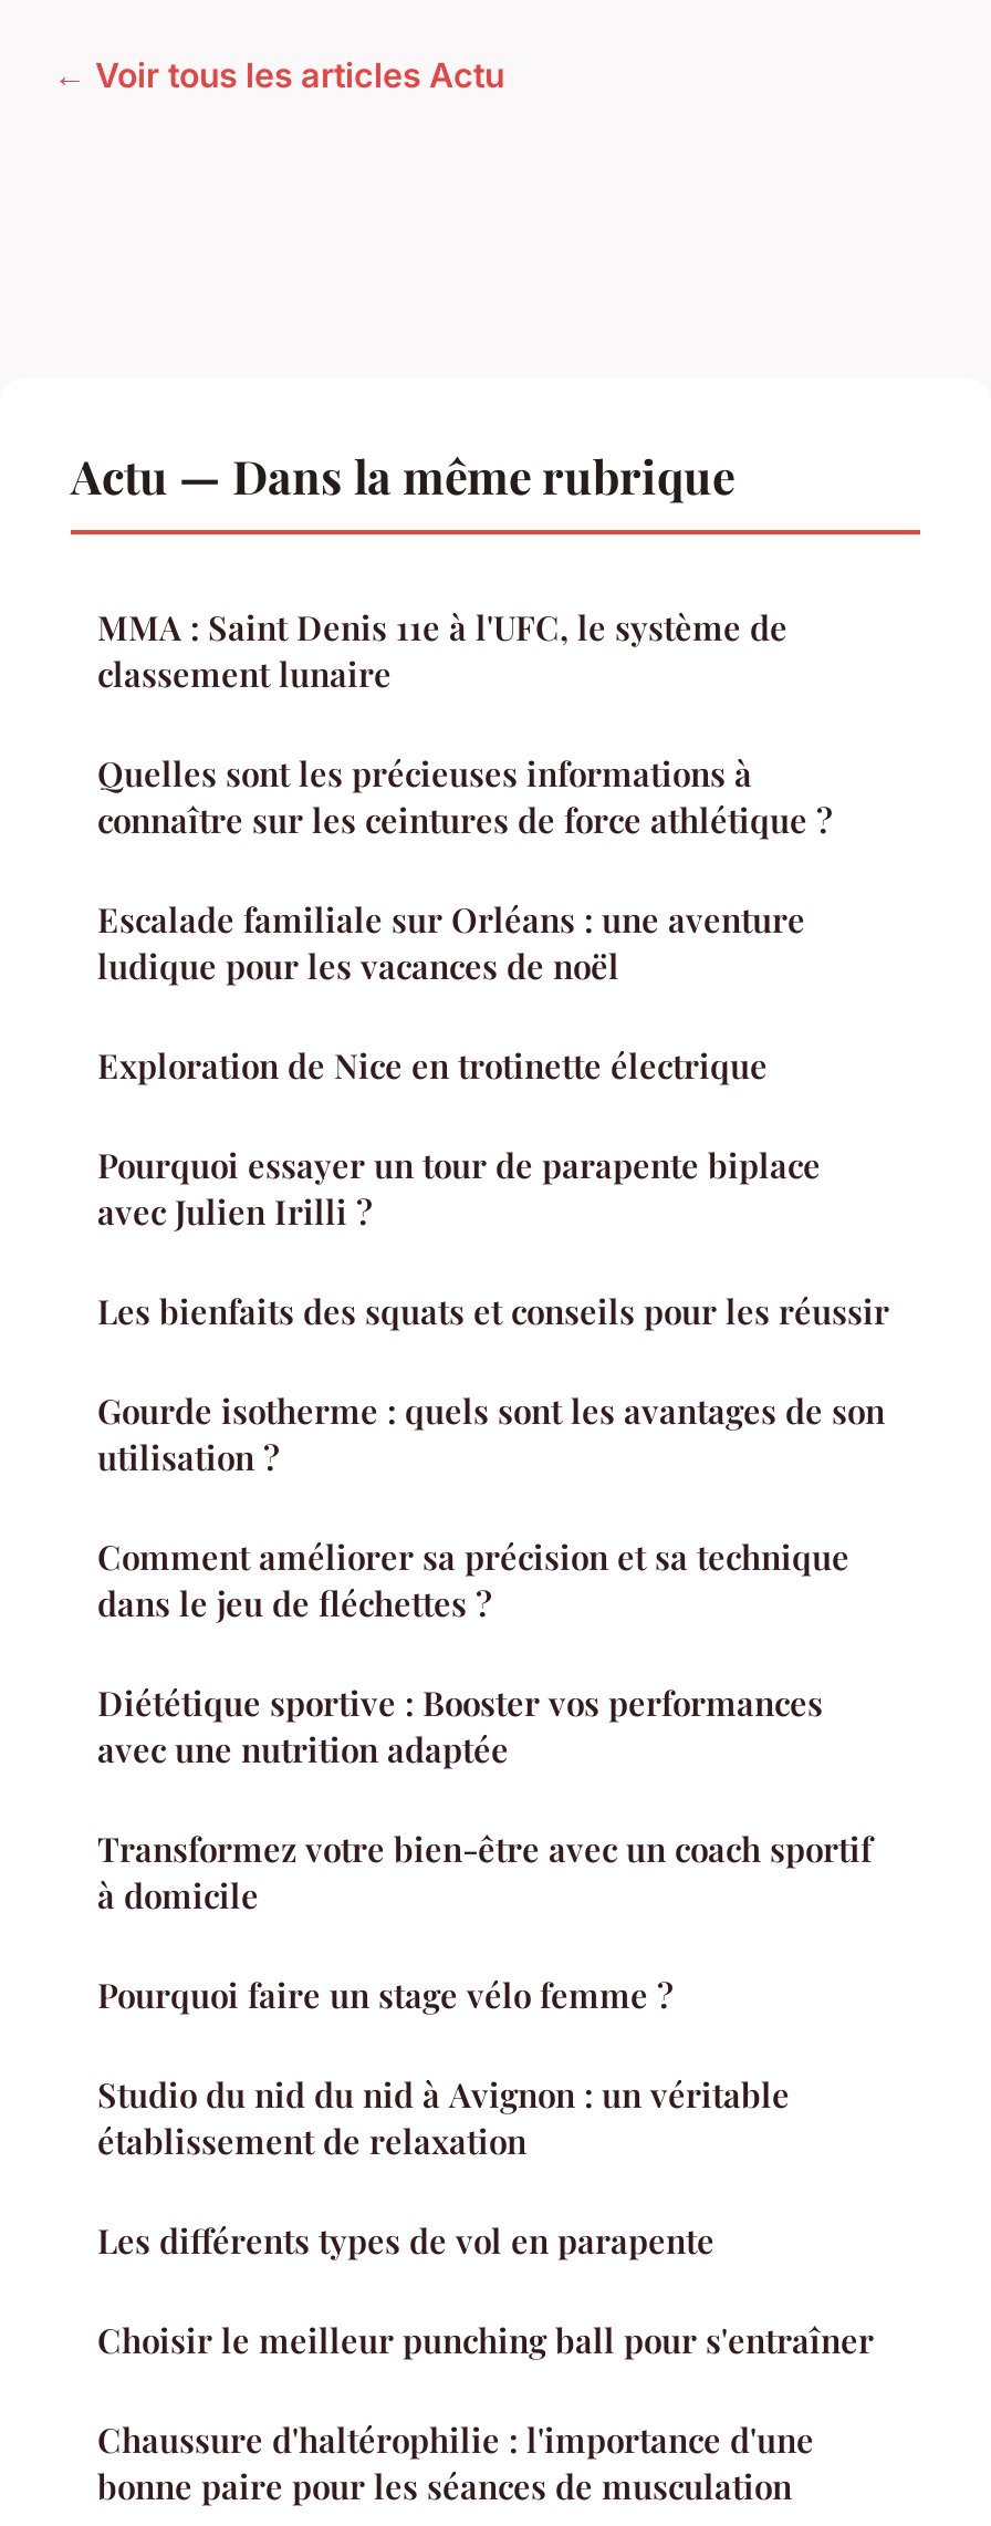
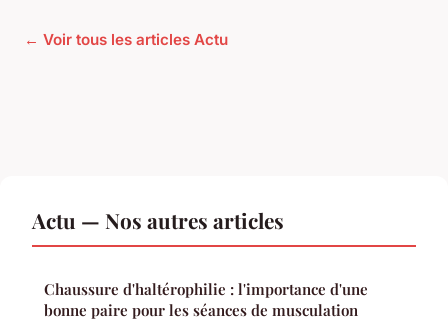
- Actu — Dans la même rubrique
- MMA : Saint Denis 11e à l'UFC, le système de
- classement lunaire
- Quelles sont les précieuses informations à
- connaître sur les ceintures de force athlétique ?
- Escalade familiale sur Orléans : une aventure
- ludique pour les vacances de noël
- Exploration de Nice en trotinette électrique
- Pourquoi essayer un tour de parapente biplace
- avec Julien Irilli ?
- Les bienfaits des squats et conseils pour les réussir
- Gourde isotherme : quels sont les avantages de son
- utilisation ?
- Comment améliorer sa précision et sa technique
- dans le jeu de fléchettes ?
- Diététique sportive : Booster vos performances
- avec une nutrition adaptée
- Transformez votre bien-être avec un coach sportif
- à domicile
- Pourquoi faire un stage vélo femme ?
- Studio du nid du nid à Avignon : un véritable
- établissement de relaxation
- Les différents types de vol en parapente
- Choisir le meilleur punching ball pour s'entraîner
+ Actu — Nos autres articles
